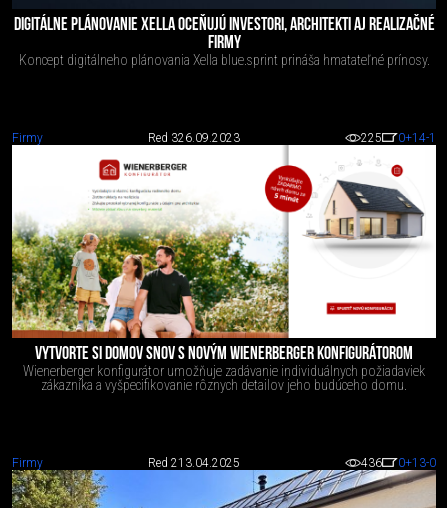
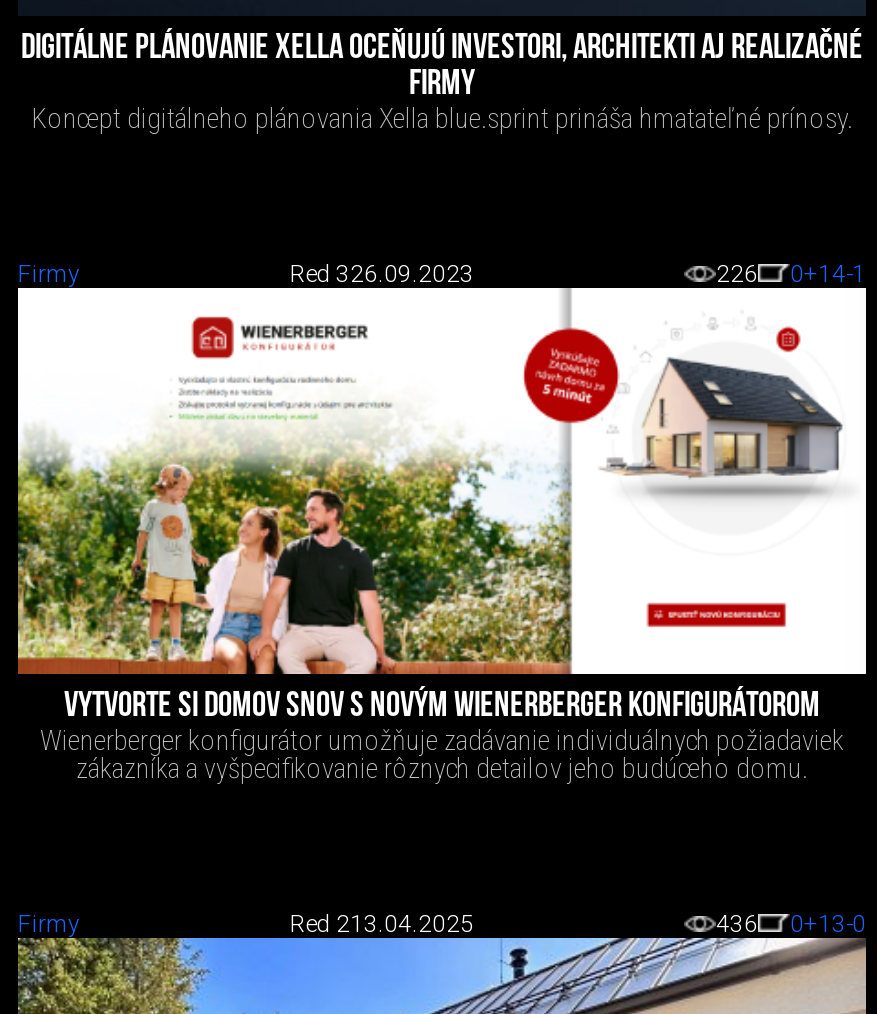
- 225 0+14-1
+ 226 0+14-1
